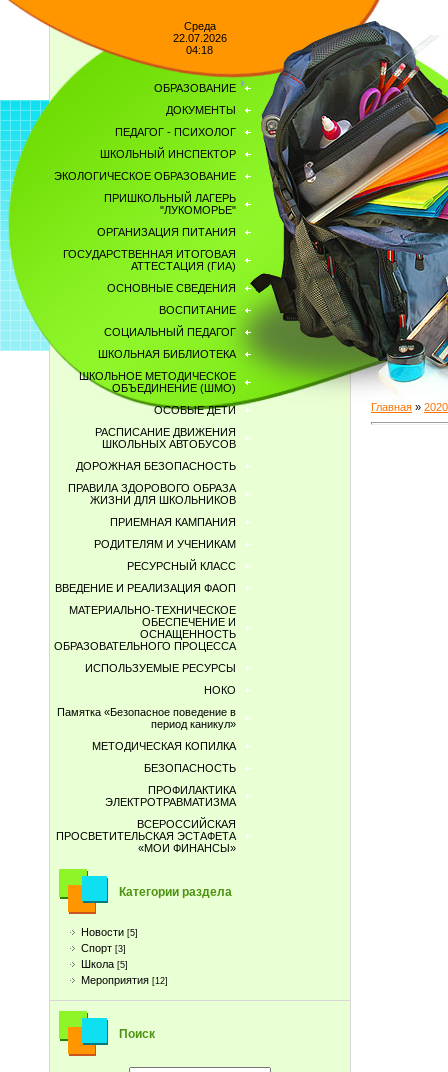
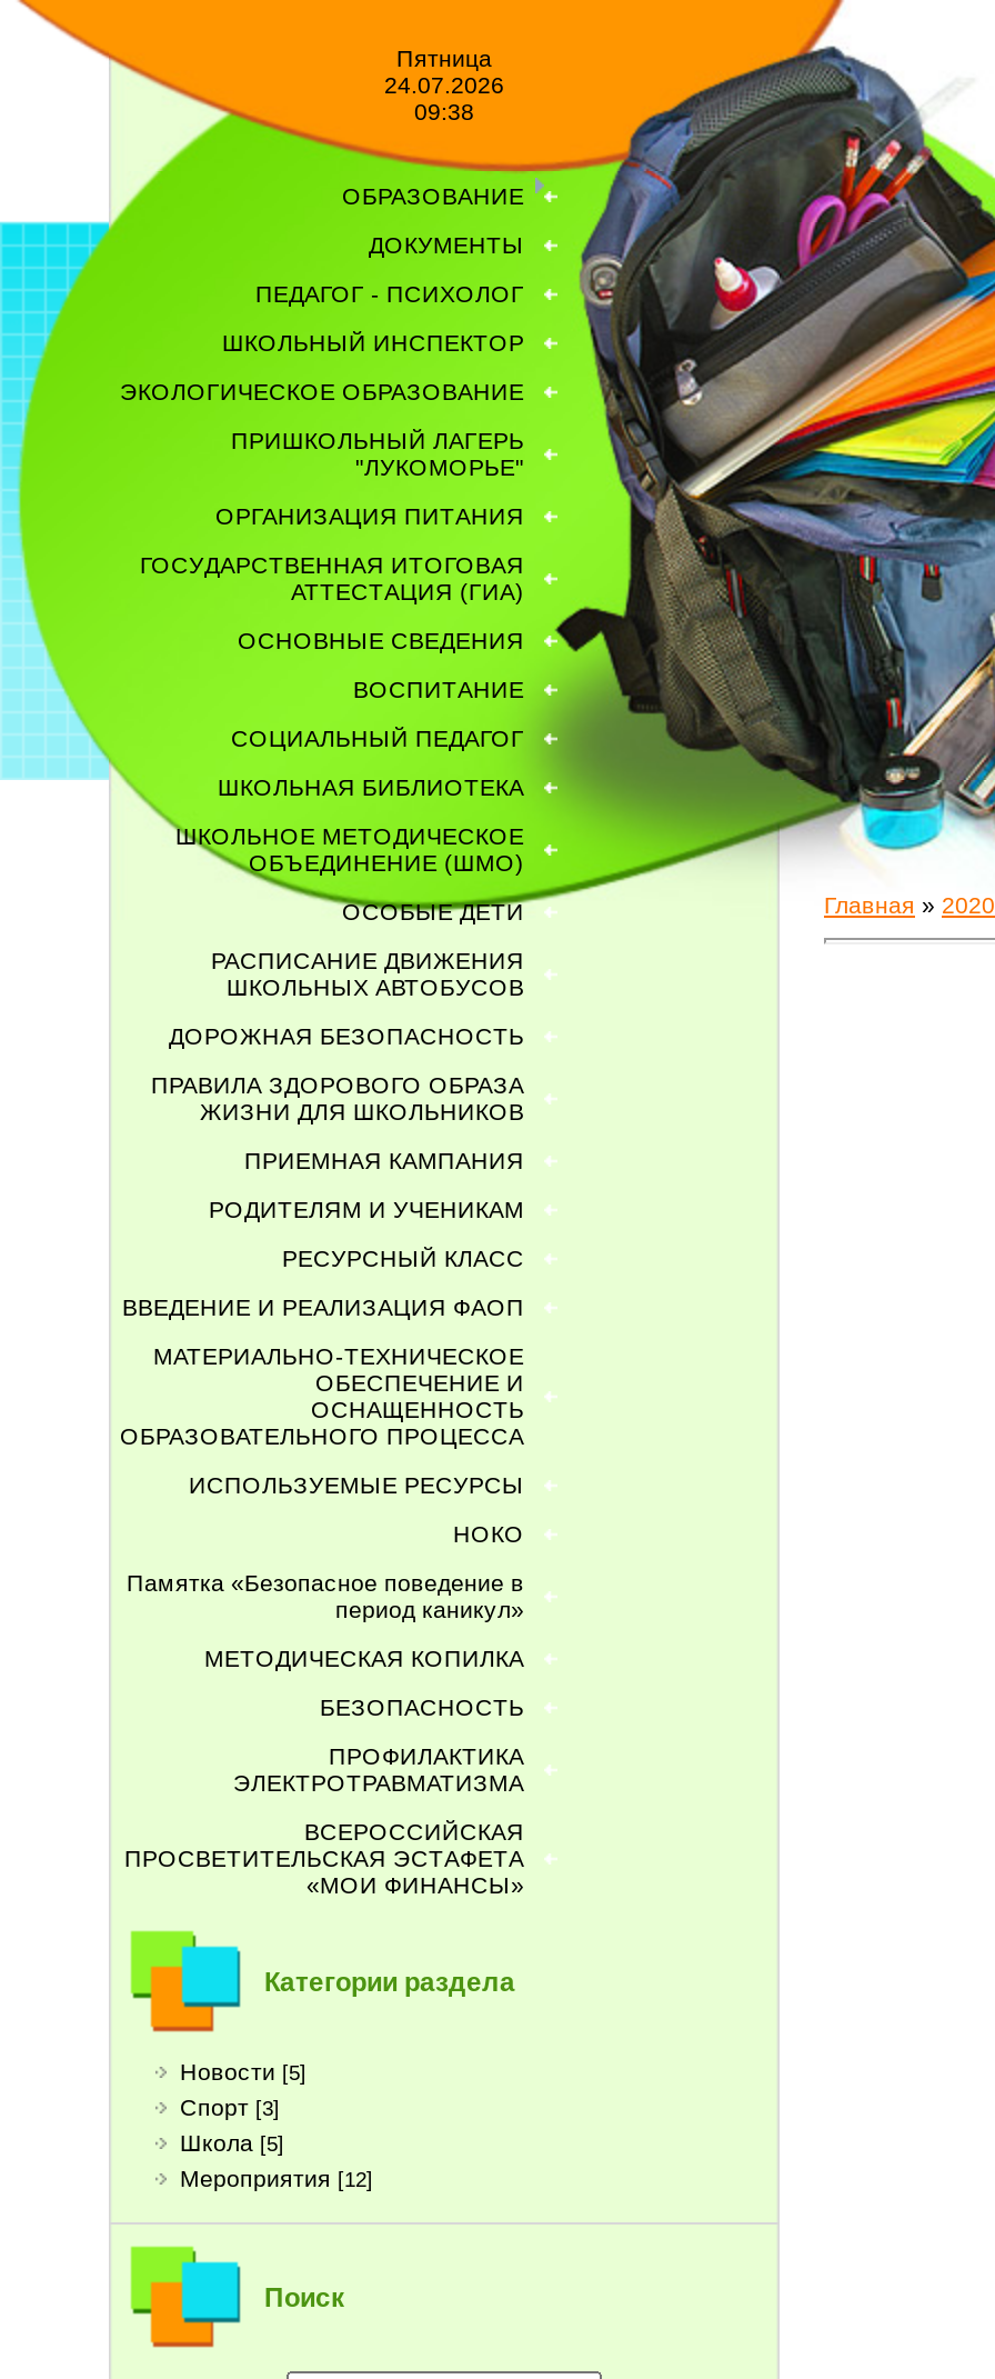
- Среда
- 22.07.2026
- 04:18
+ Пятница
+ 24.07.2026
+ 09:38
